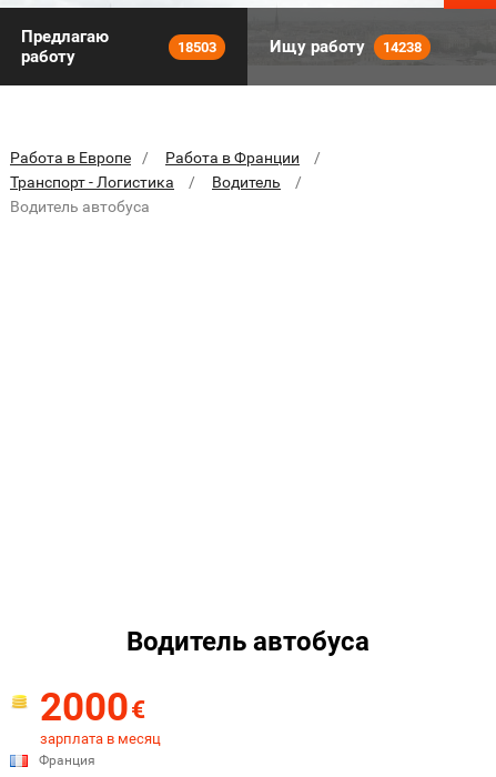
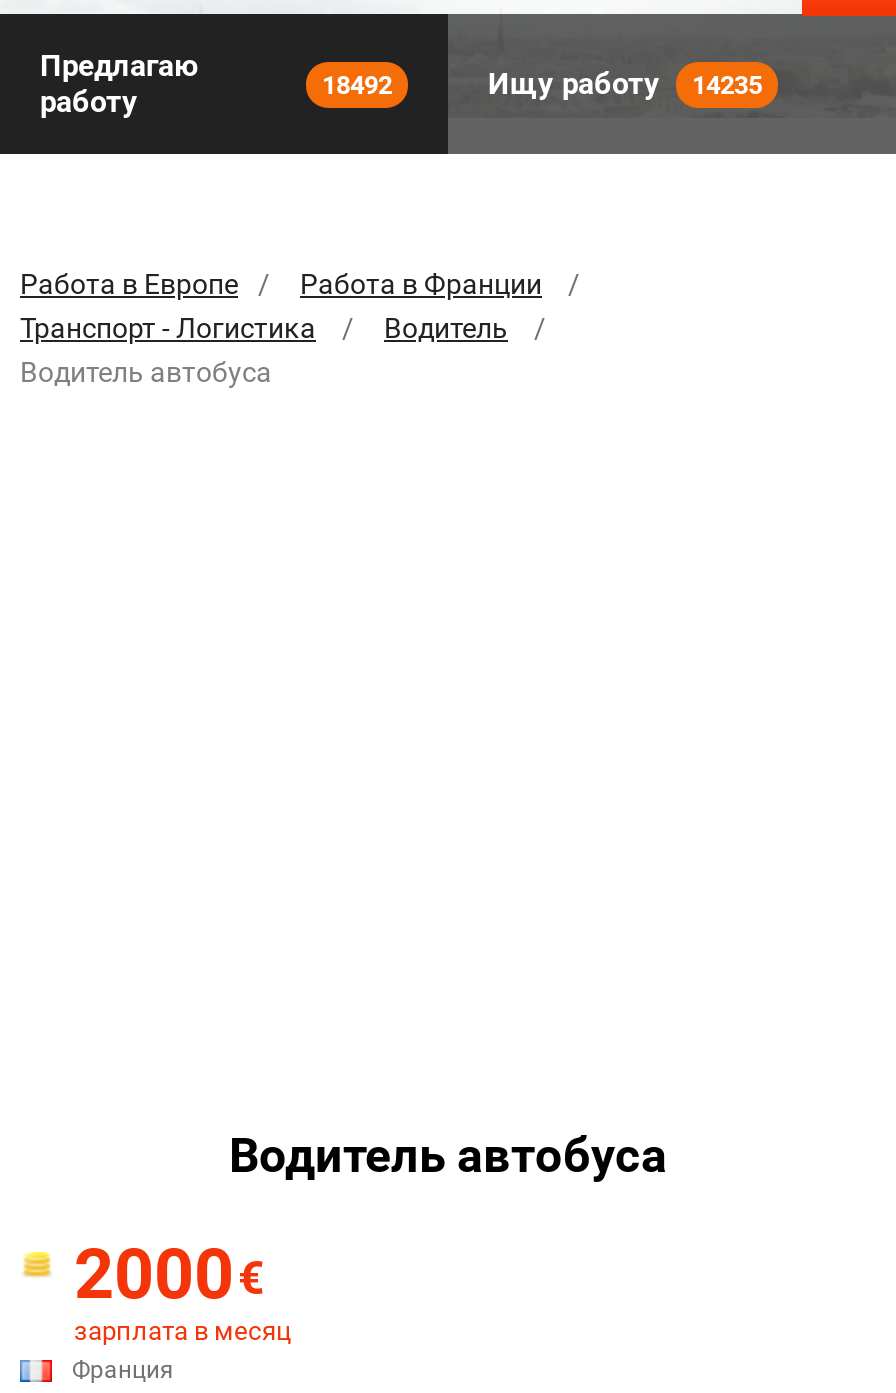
- 18503
+ 18492

- Ищу работу 14238
+ Ищу работу 14235
